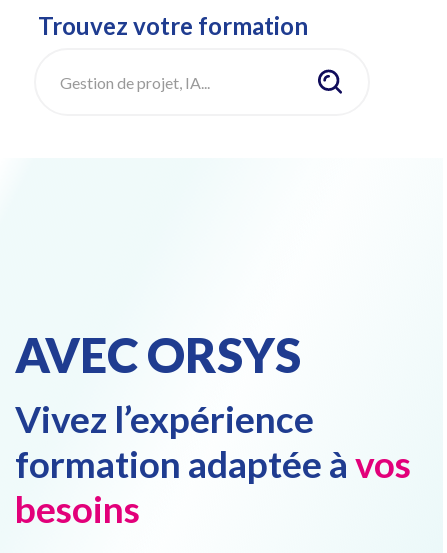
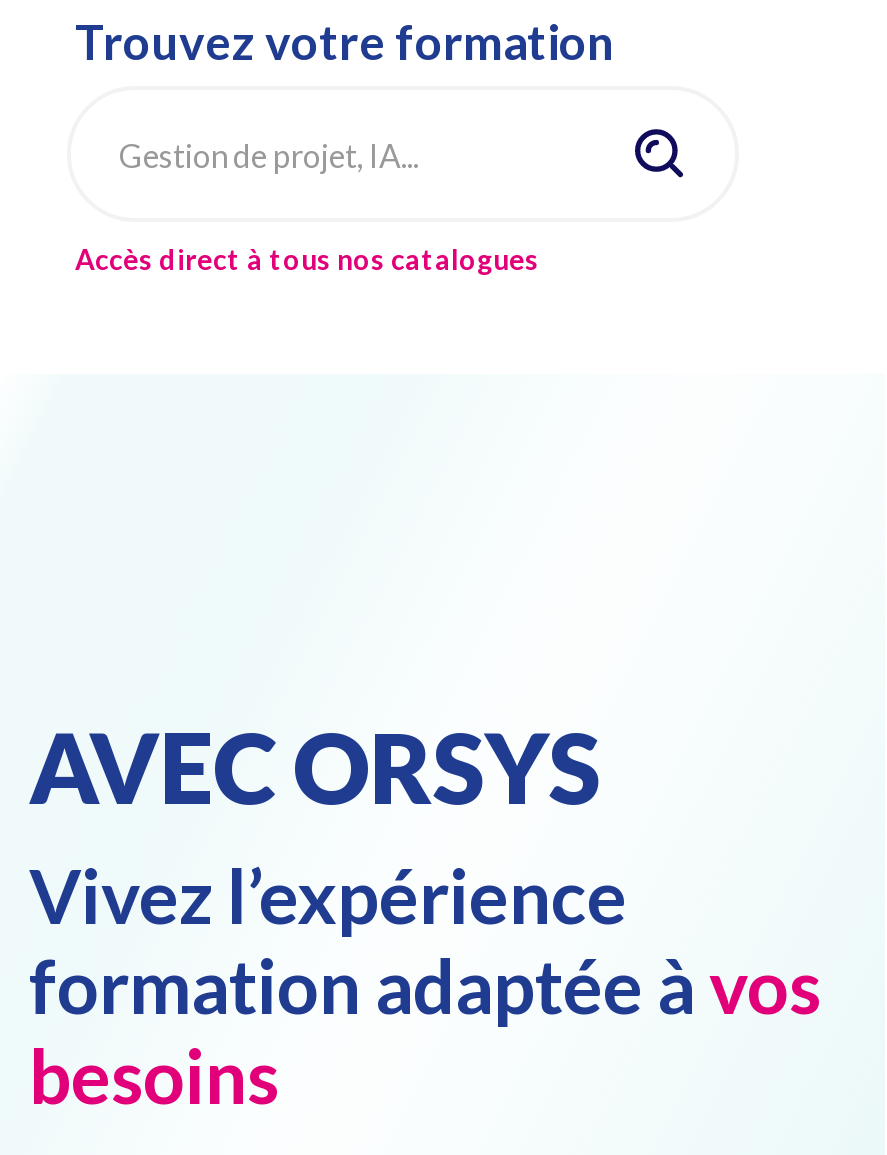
+ Accès direct à tous nos catalogues
